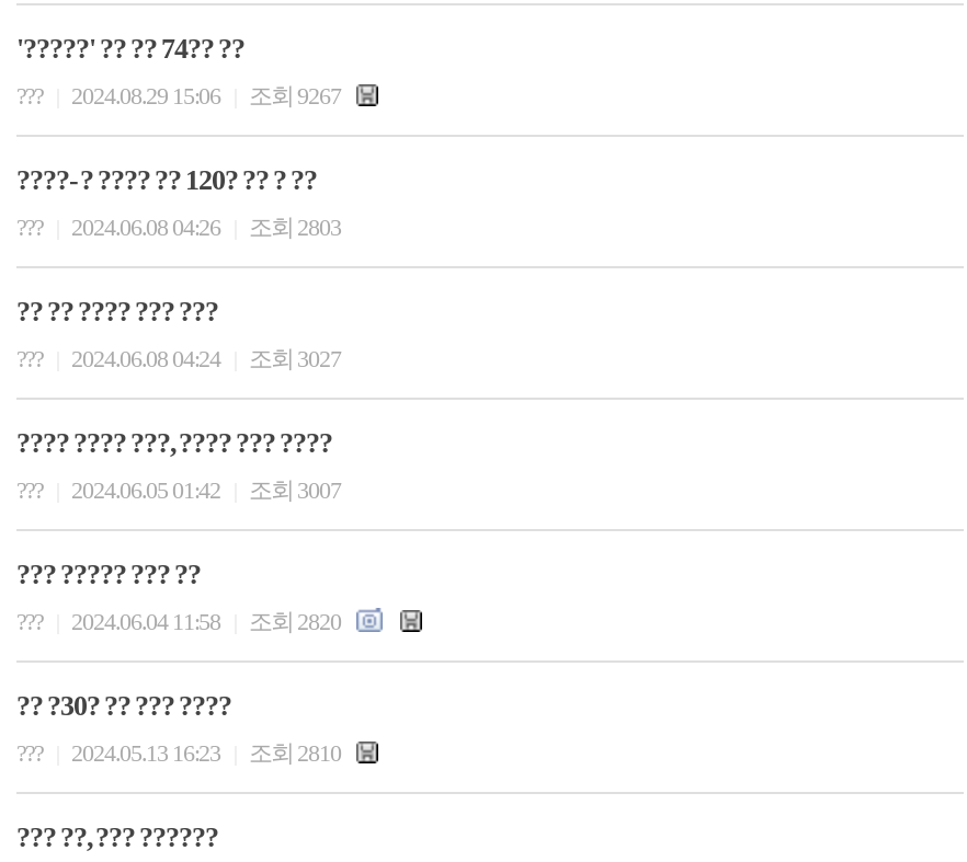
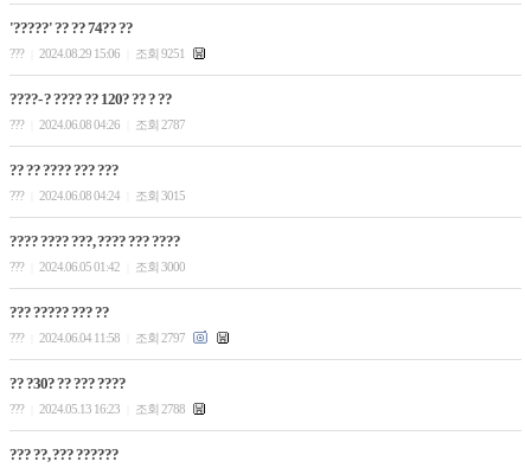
- 조회 9267
+ 조회 9251

- 조회 2803
+ 조회 2787

- 조회 3027
+ 조회 3015

- 조회 3007
+ 조회 3000

- 조회 2820
+ 조회 2797

- 조회 2810
+ 조회 2788
